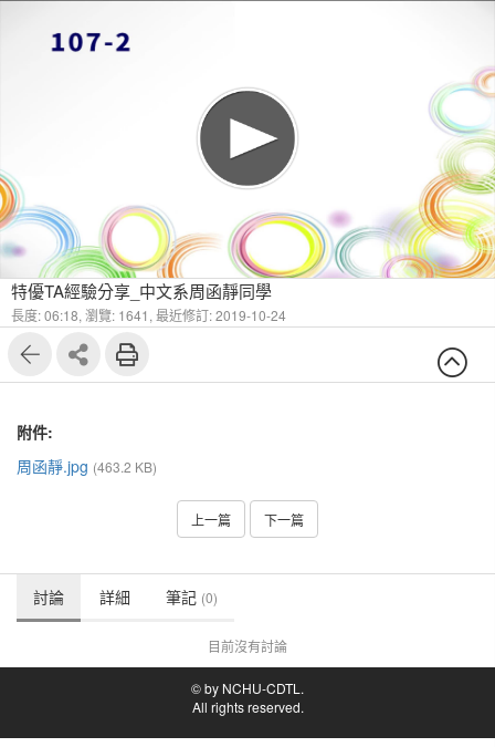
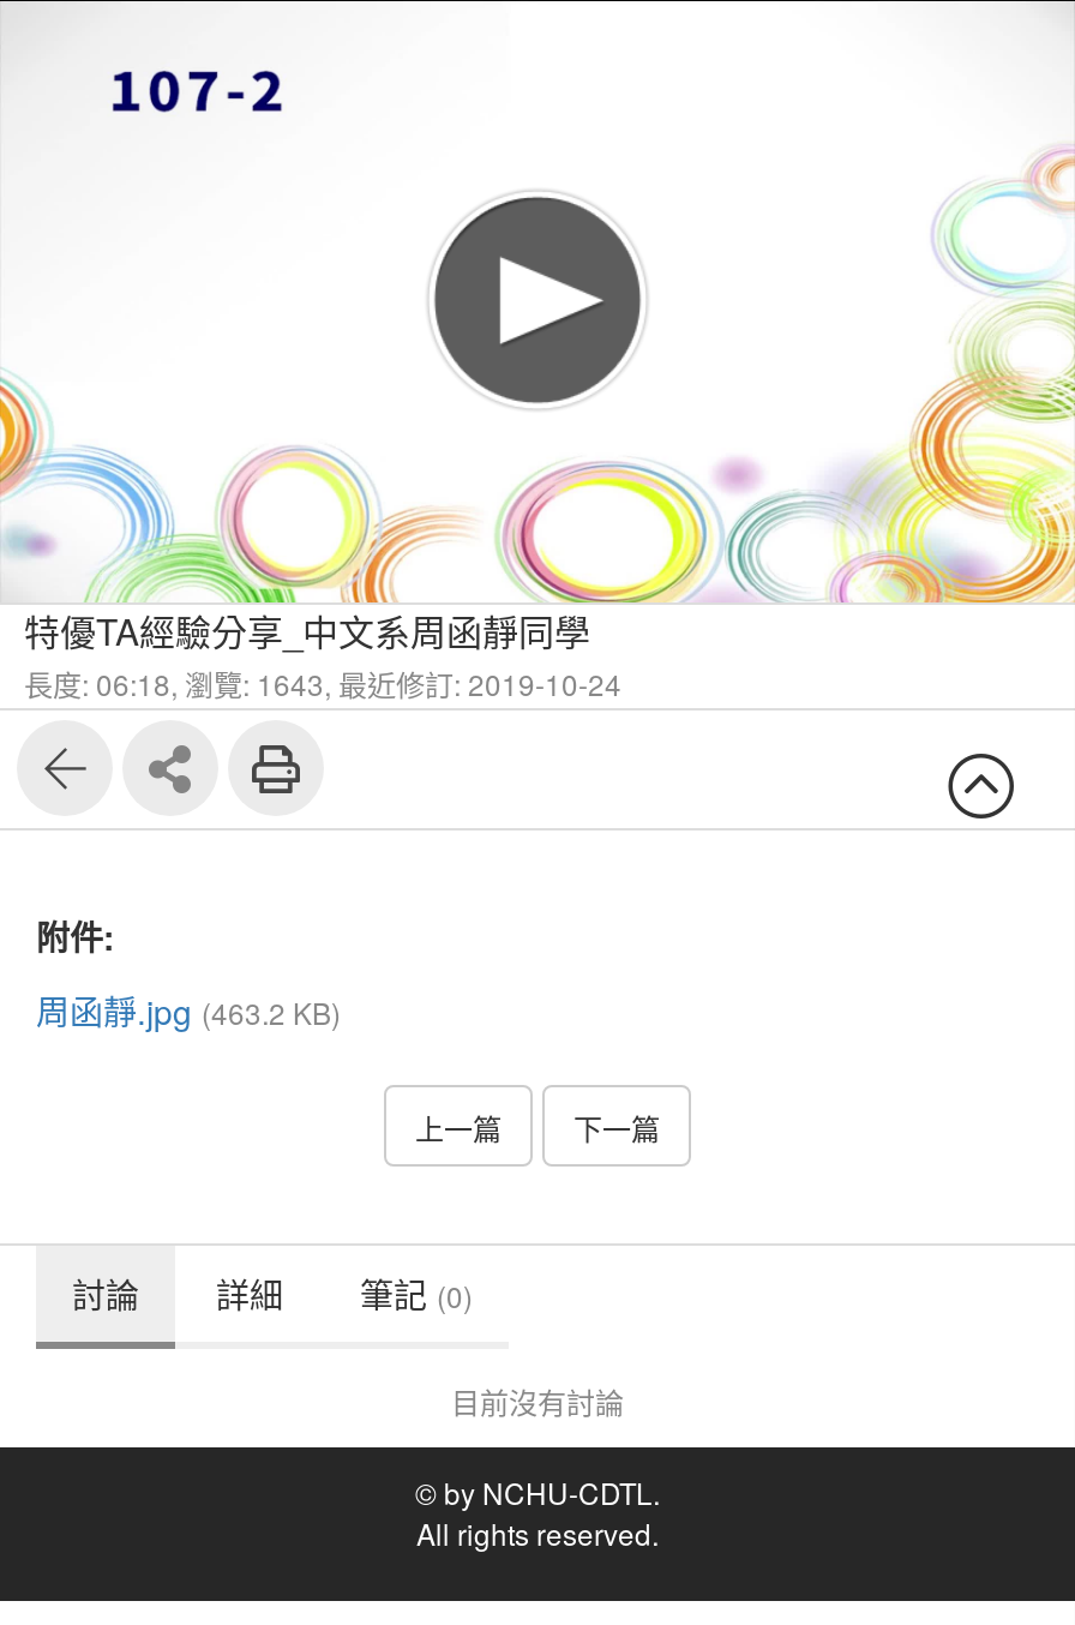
- 長度: 06:18,瀏覽: 1641,最近修訂: 2019-10-24
+ 長度: 06:18,瀏覽: 1643,最近修訂: 2019-10-24
